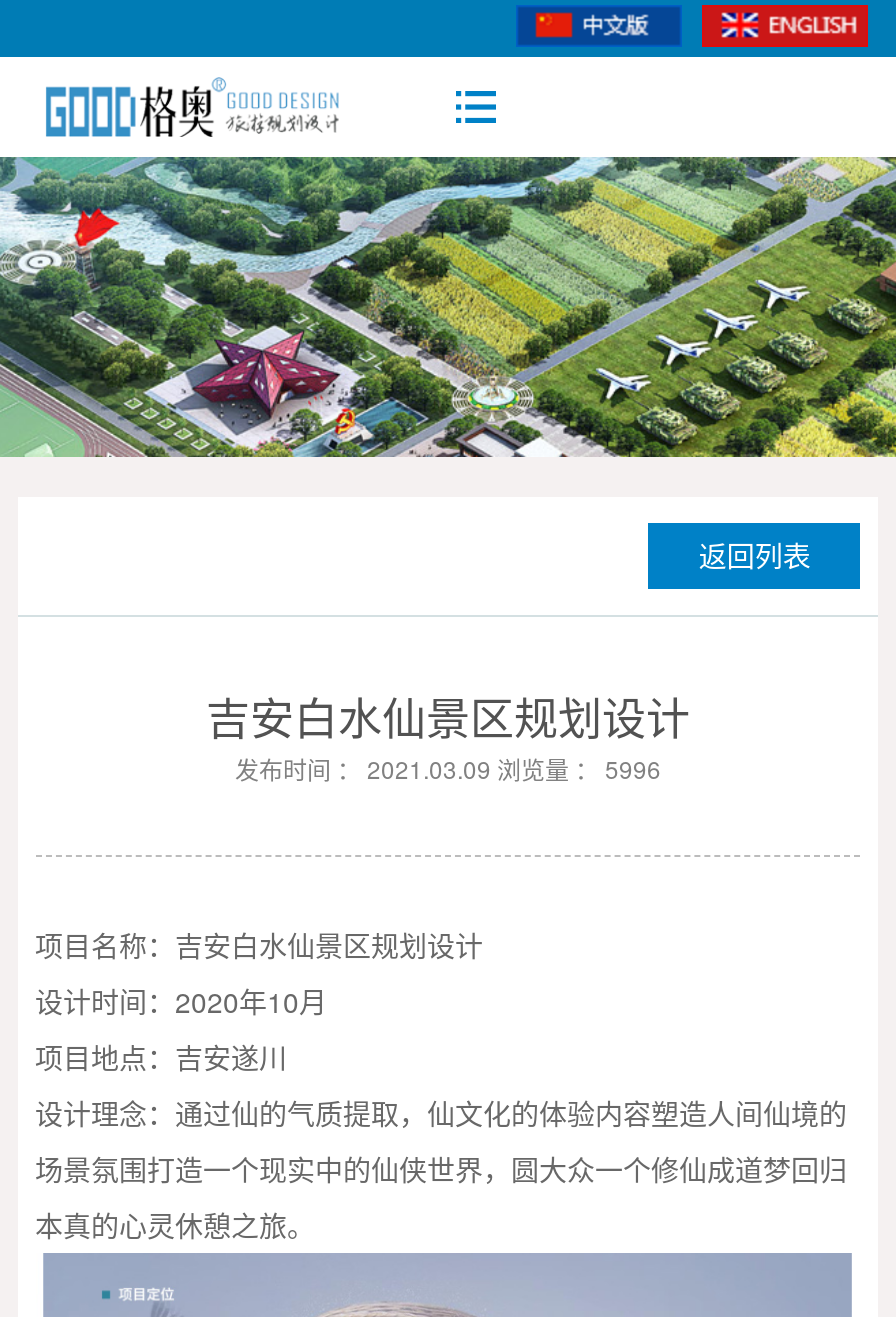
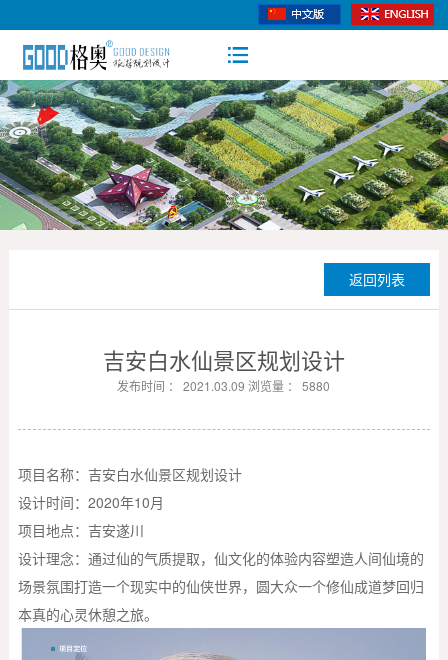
- 发布时间 ： 2021.03.09 浏览量 ： 5996
+ 发布时间 ： 2021.03.09 浏览量 ： 5880
